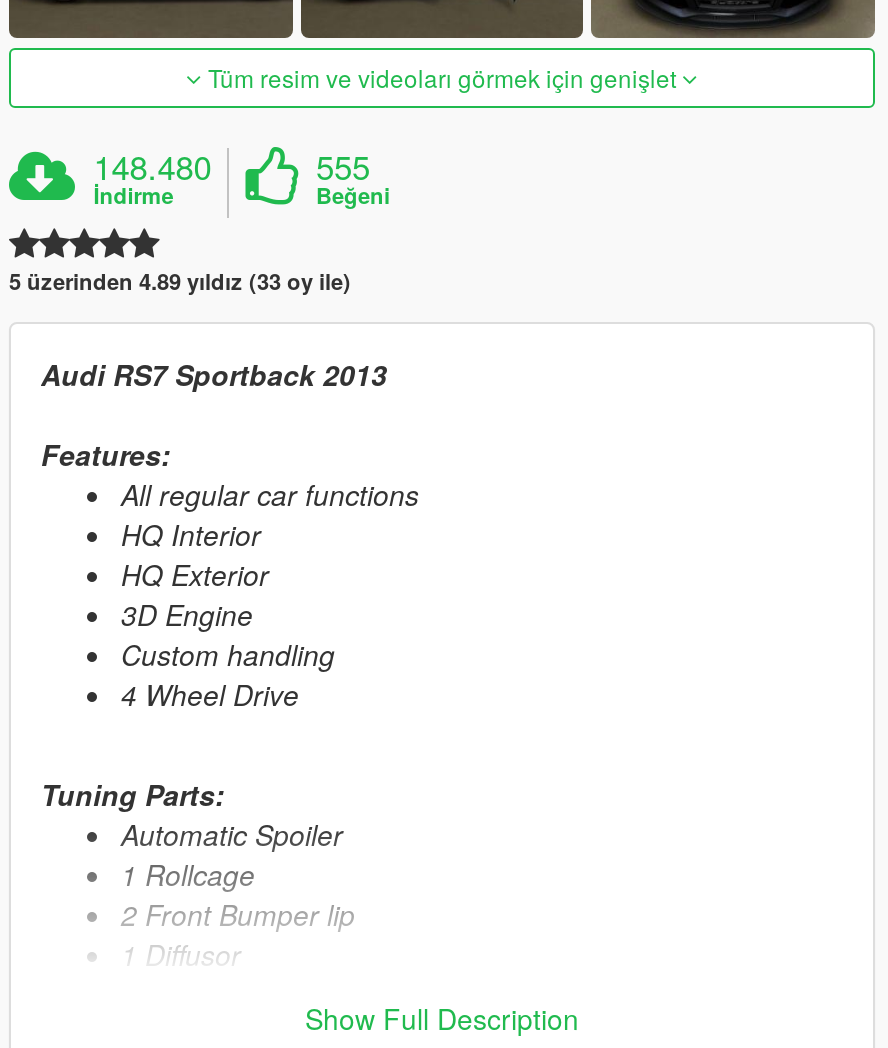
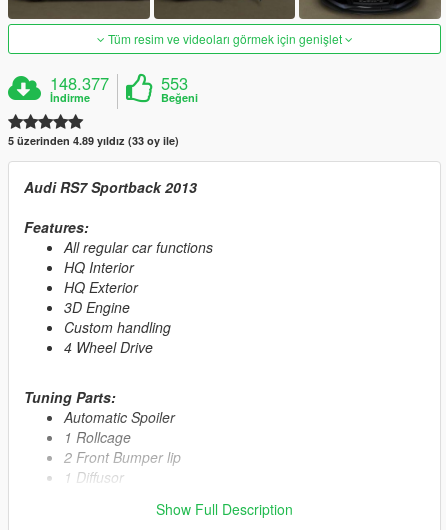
- 148.480
+ 148.377

- 555
+ 553
